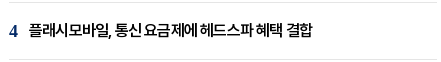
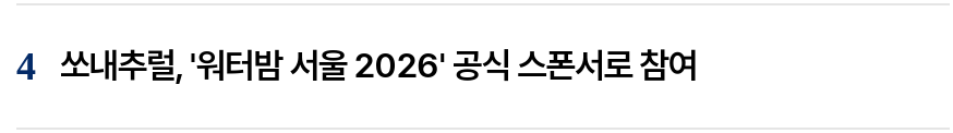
- 플래시모바일, 통신 요금제에 헤드스파 혜택 결합
+ 쏘내추럴, '워터밤 서울 2026' 공식 스폰서로 참여
